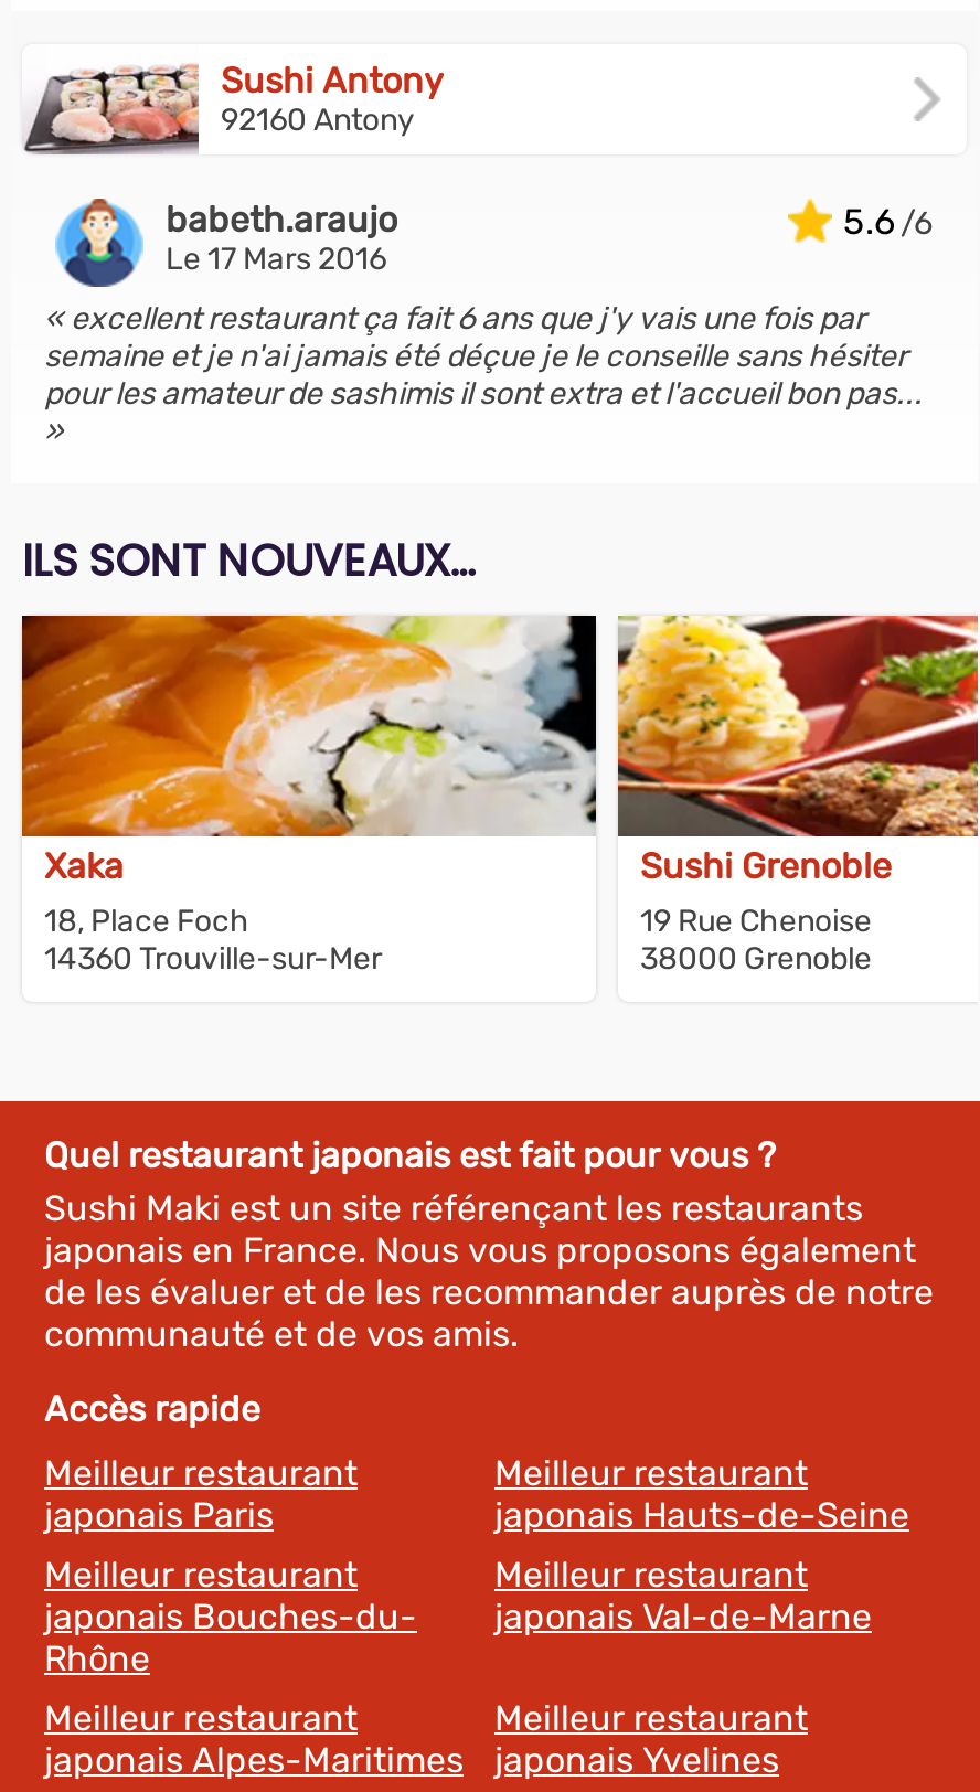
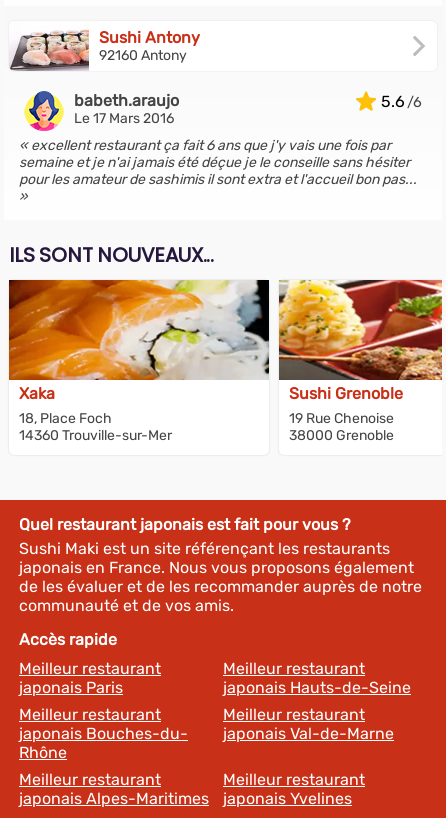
- [image]
+ [image]
